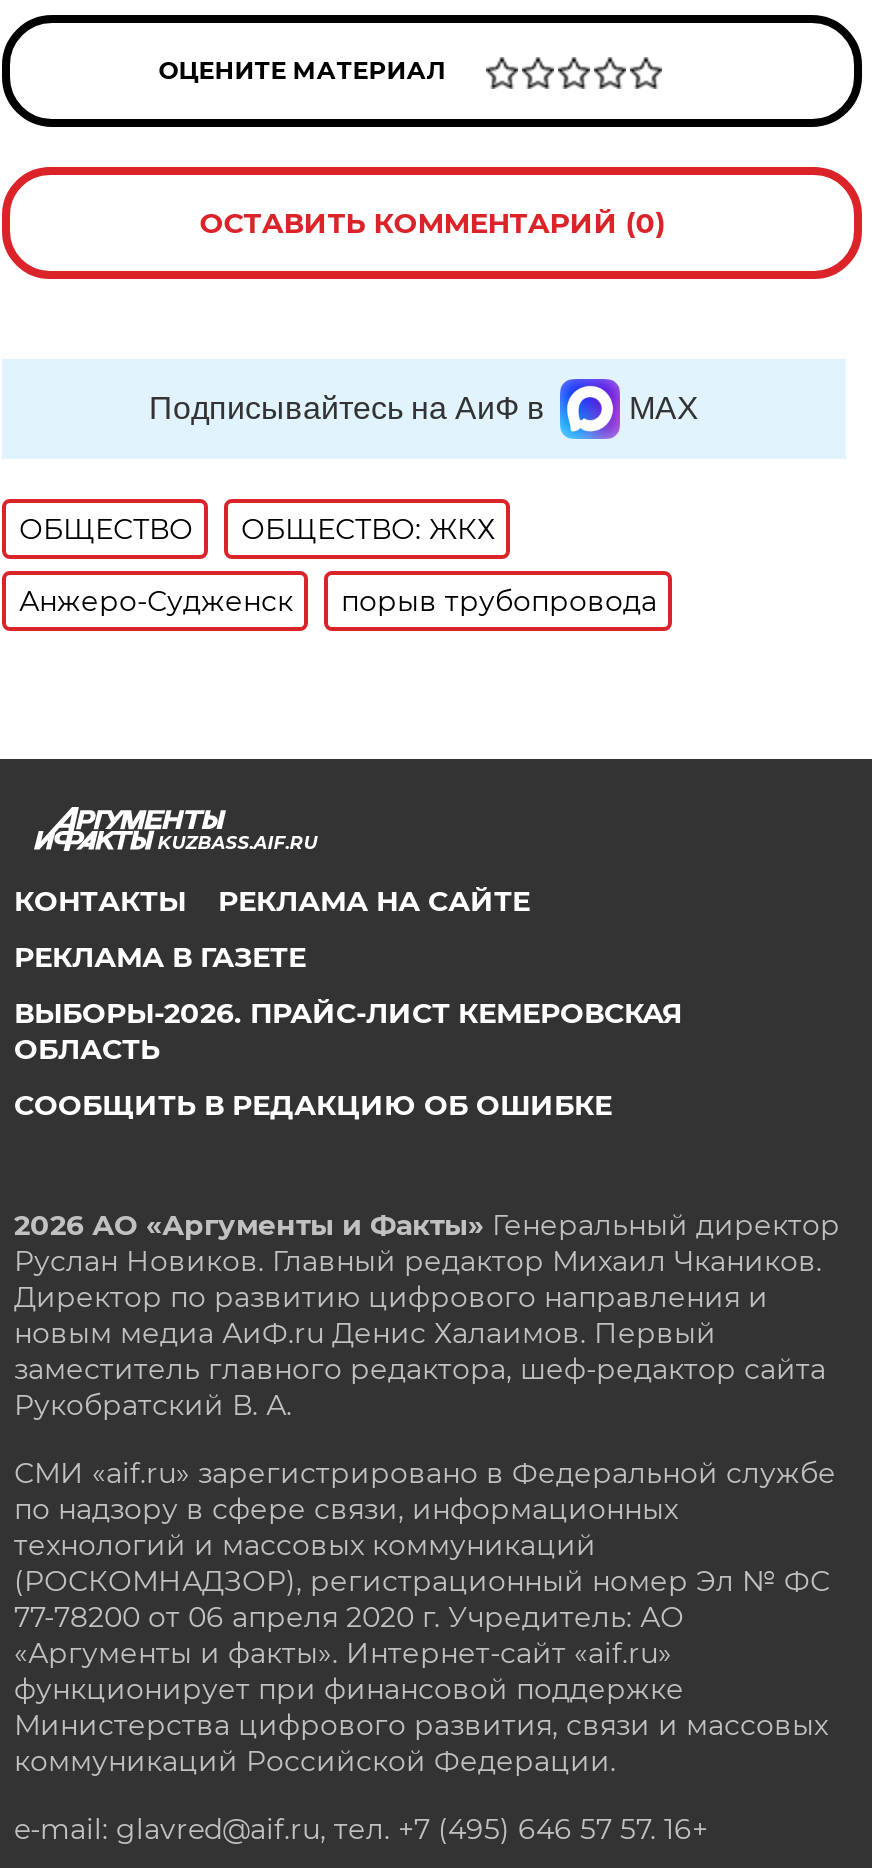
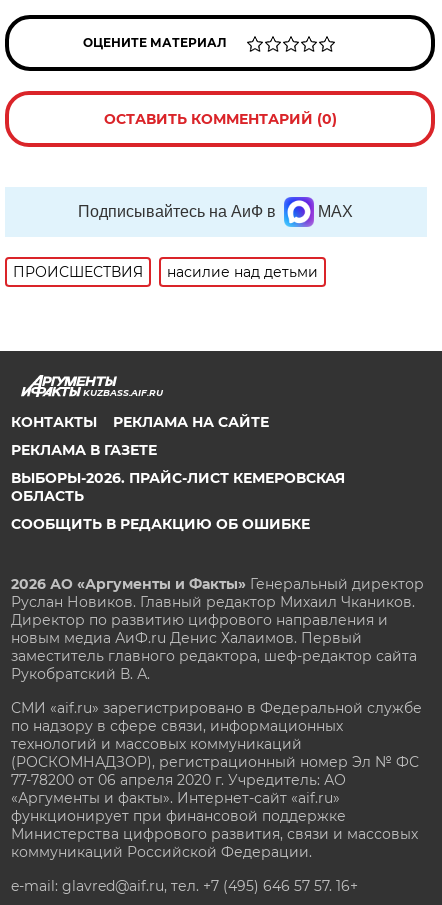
- ОБЩЕСТВО
- ОБЩЕСТВО: ЖКХ
- Анжеро-Судженск
- порыв трубопровода
+ ПРОИСШЕСТВИЯ
+ насилие над детьми
